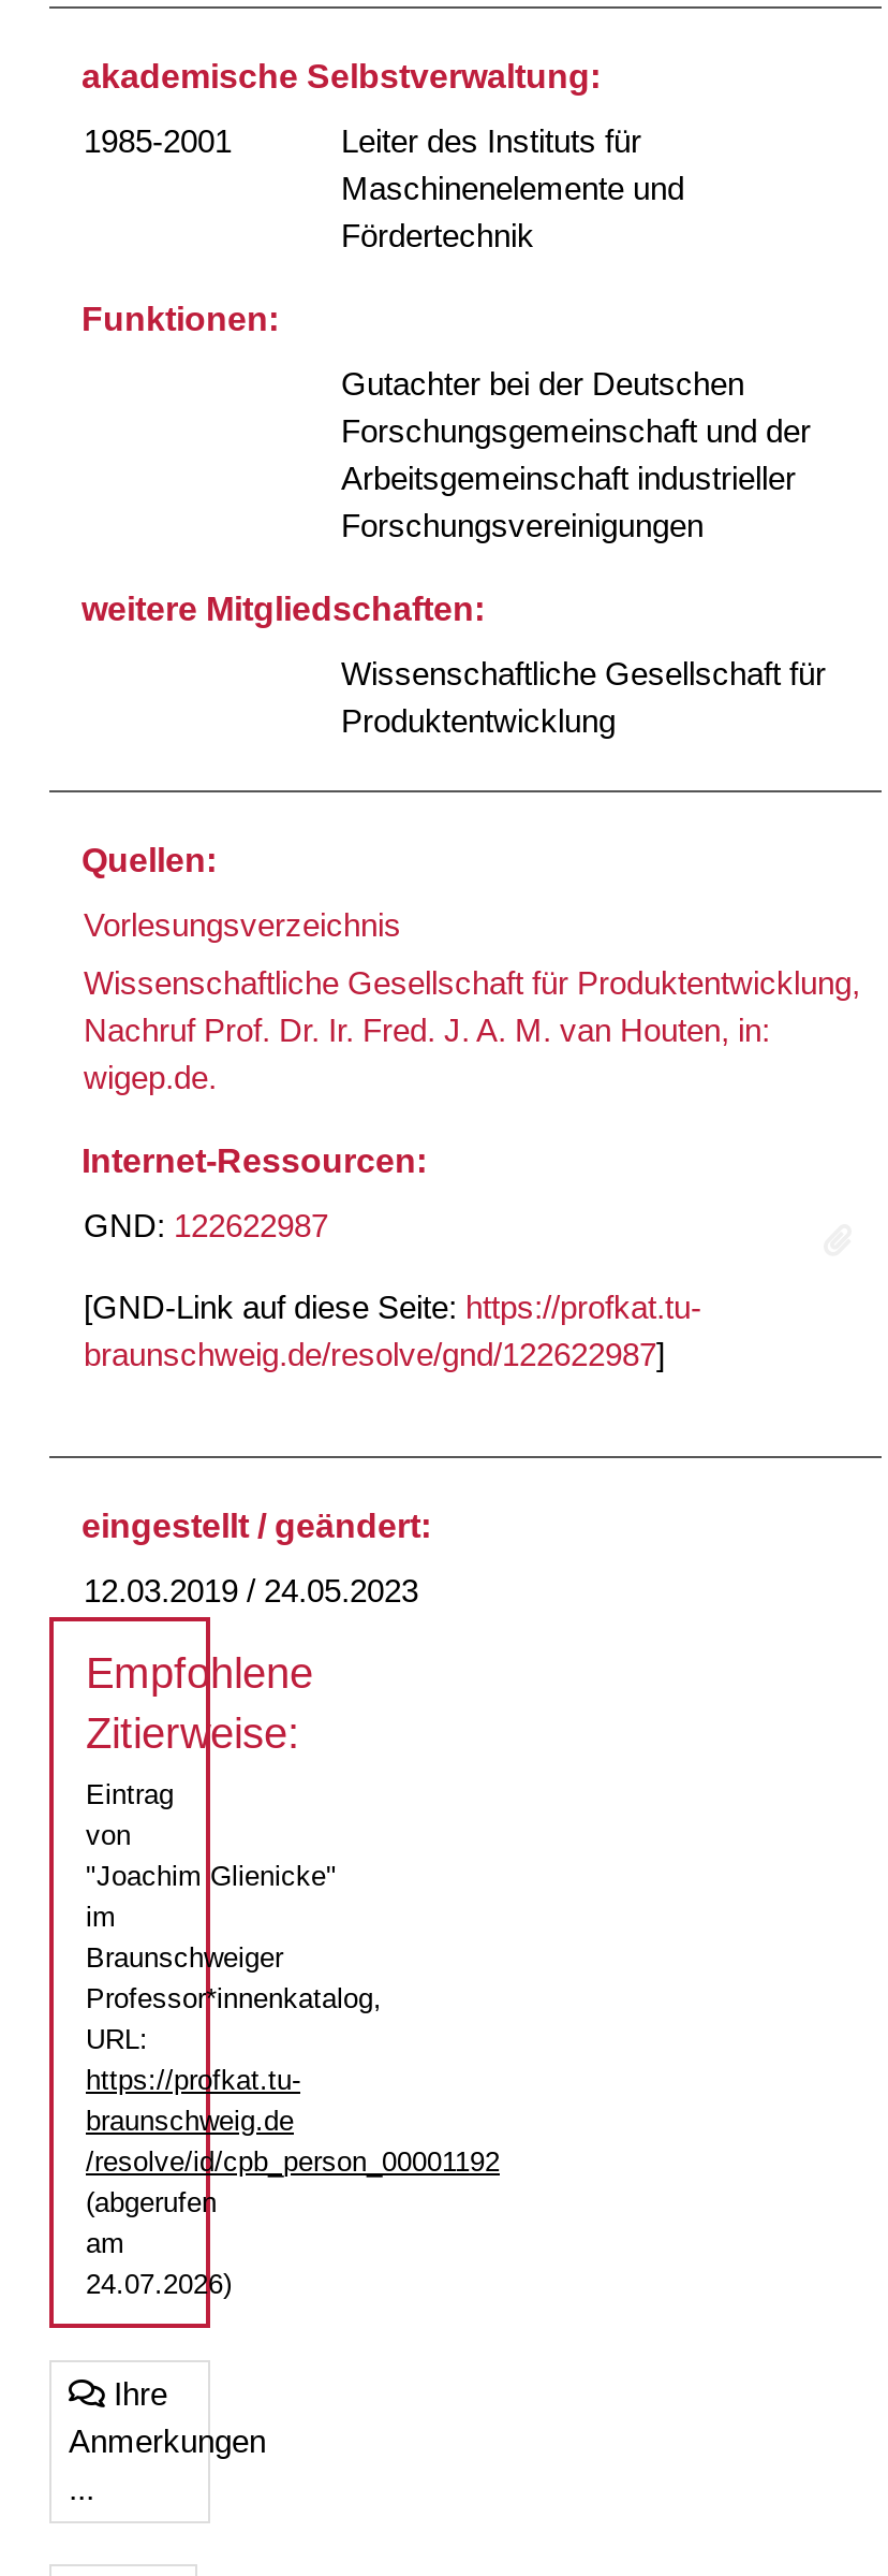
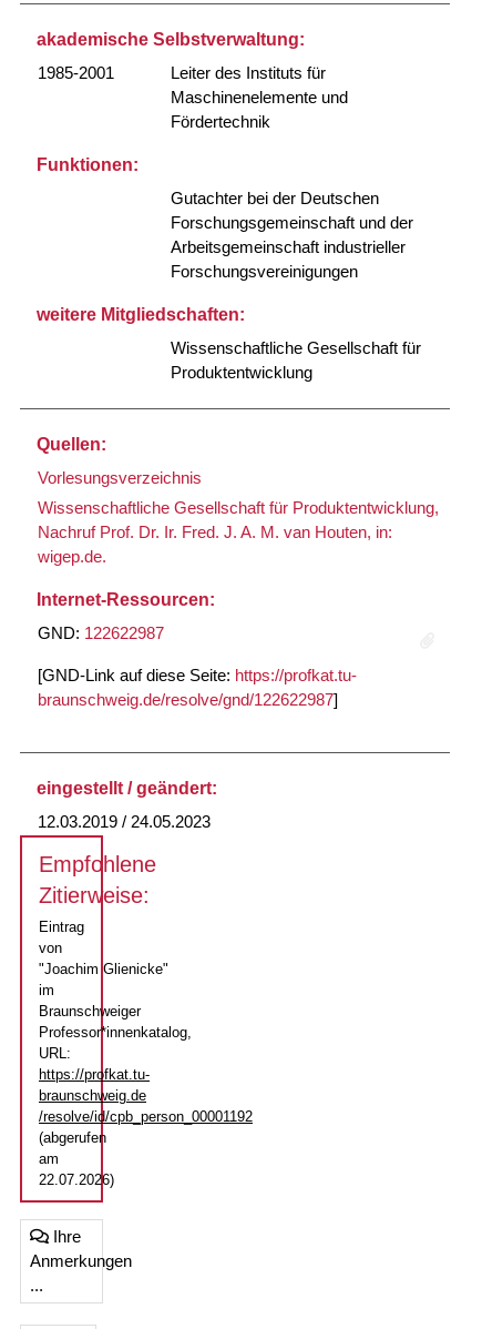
- 24.07.2026)
+ 22.07.2026)
